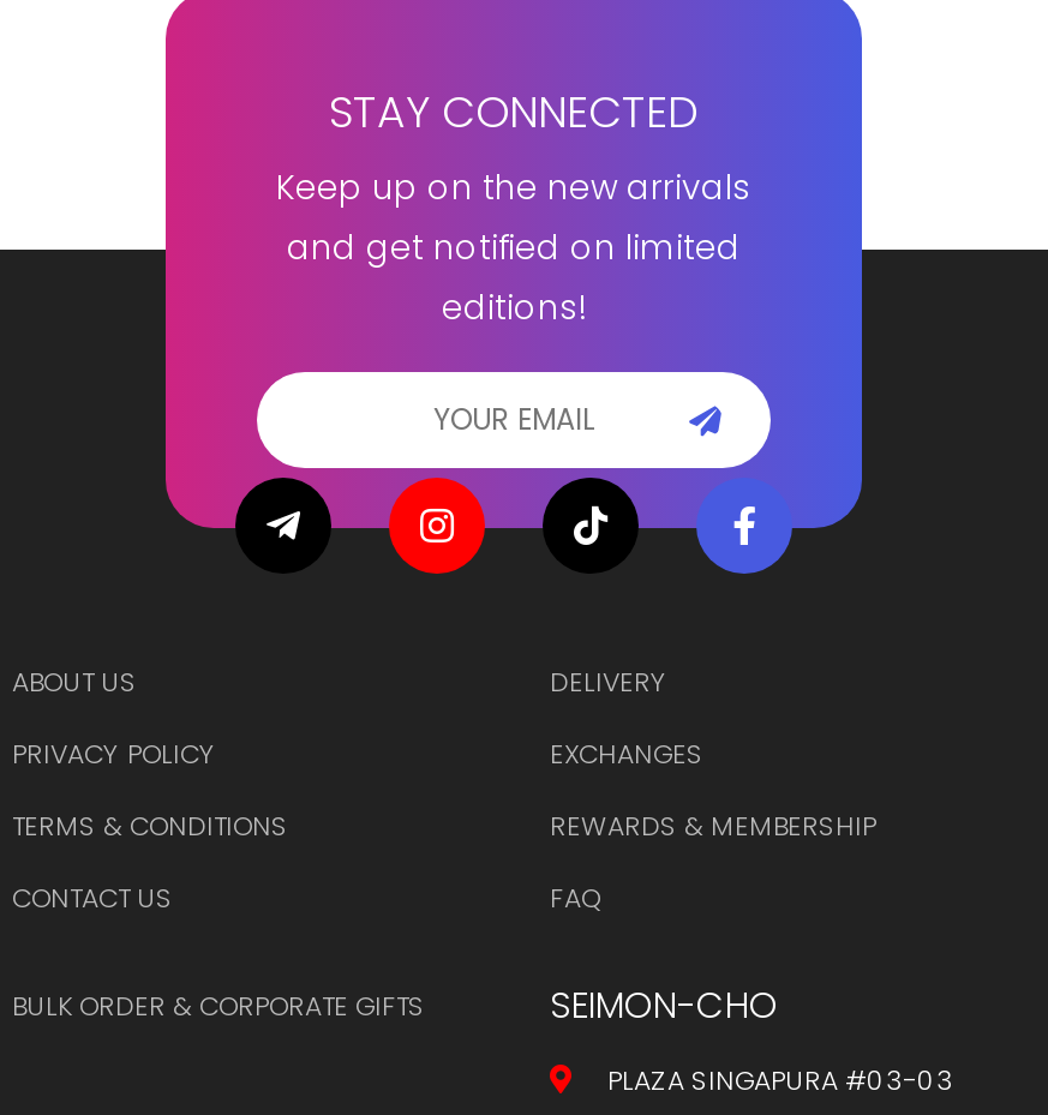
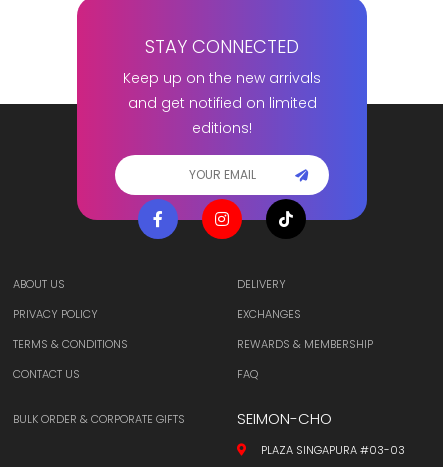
- [image]
+ [image]
